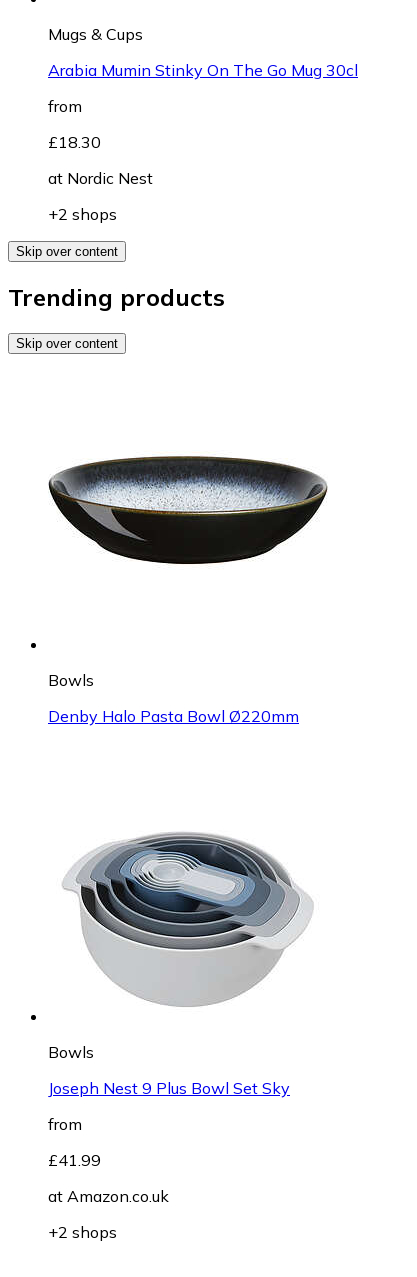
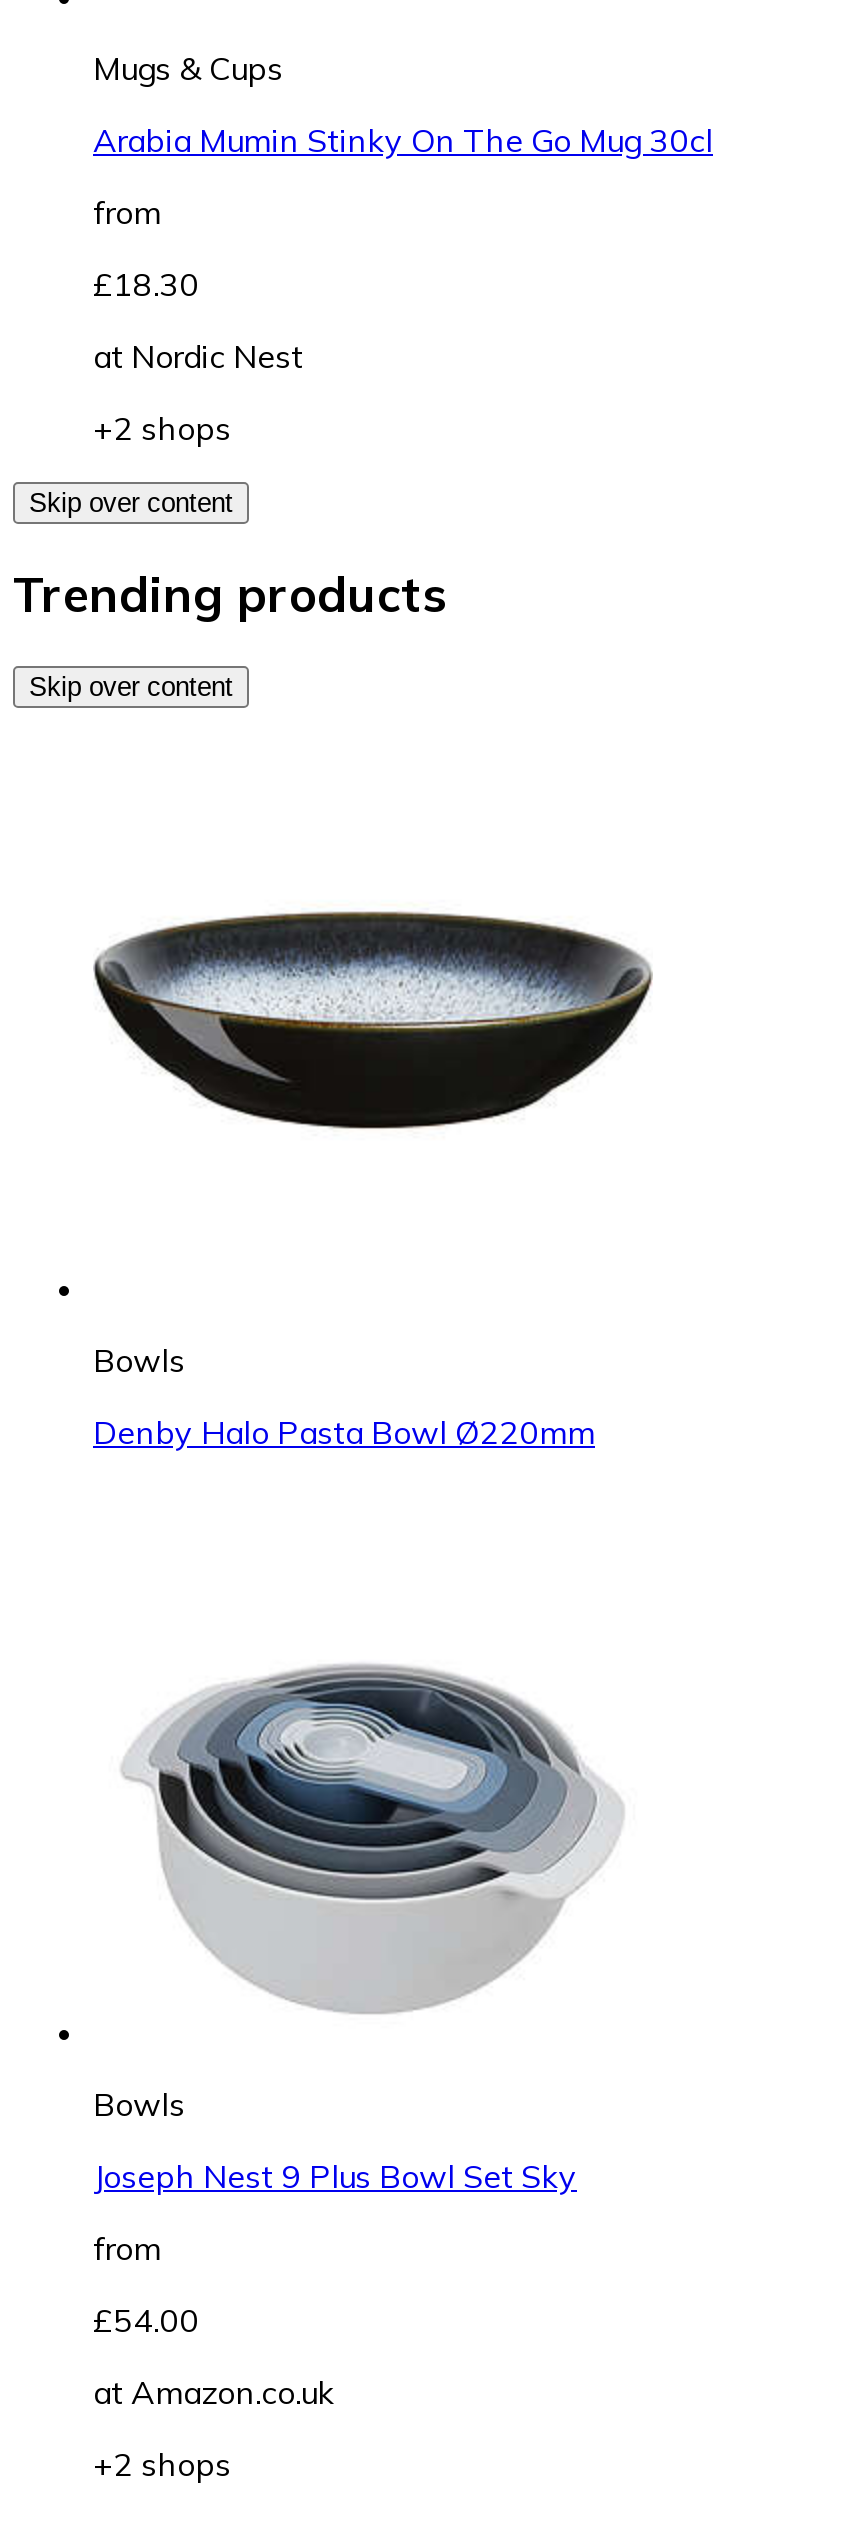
- £41.99
+ £54.00
